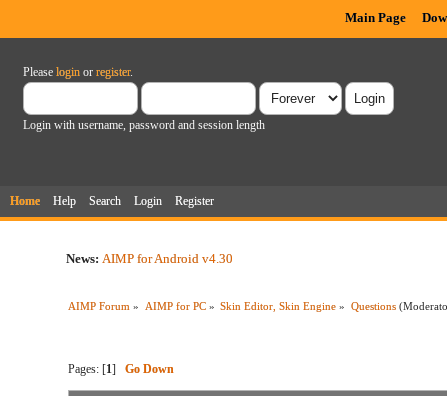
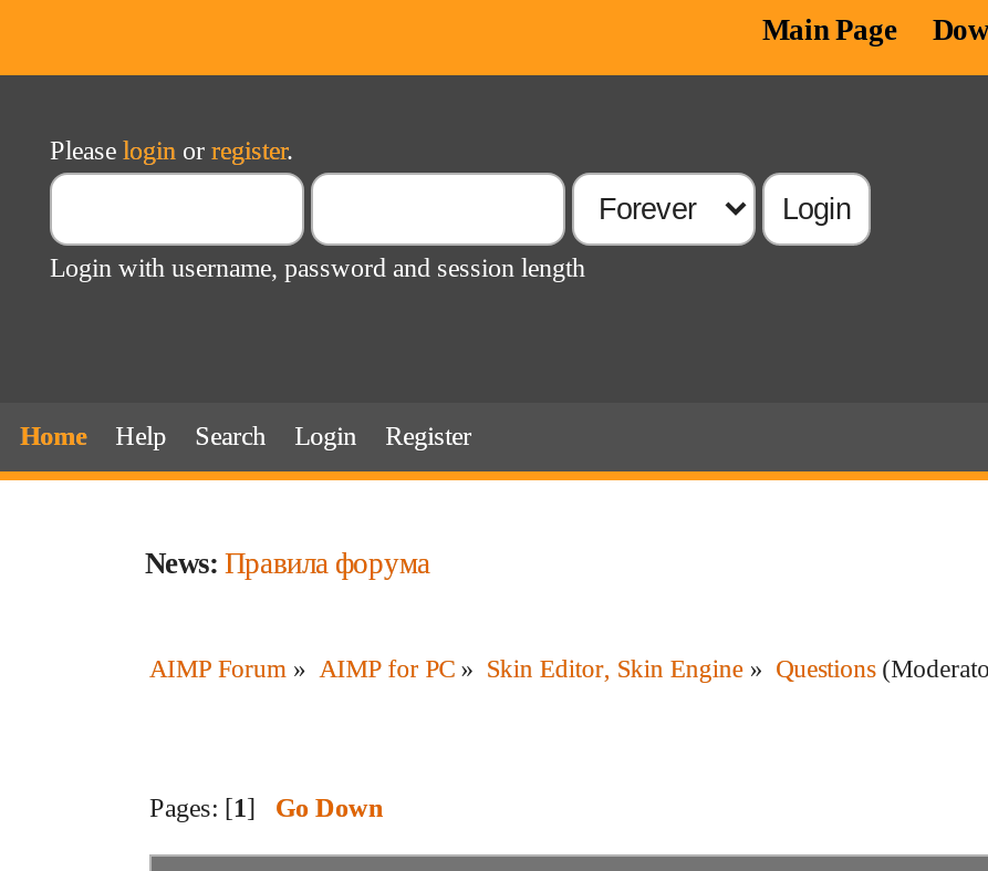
- News: AIMP for Android v4.30
+ News: Правила форума
